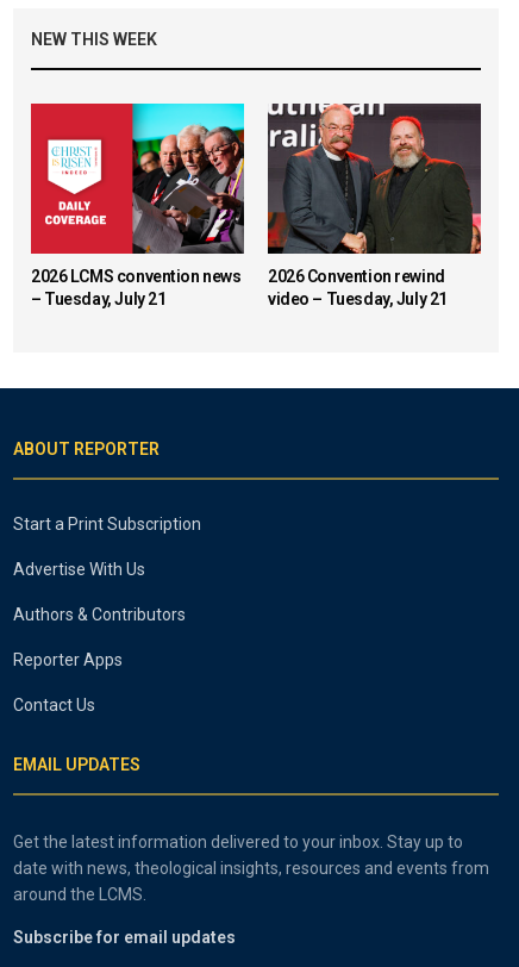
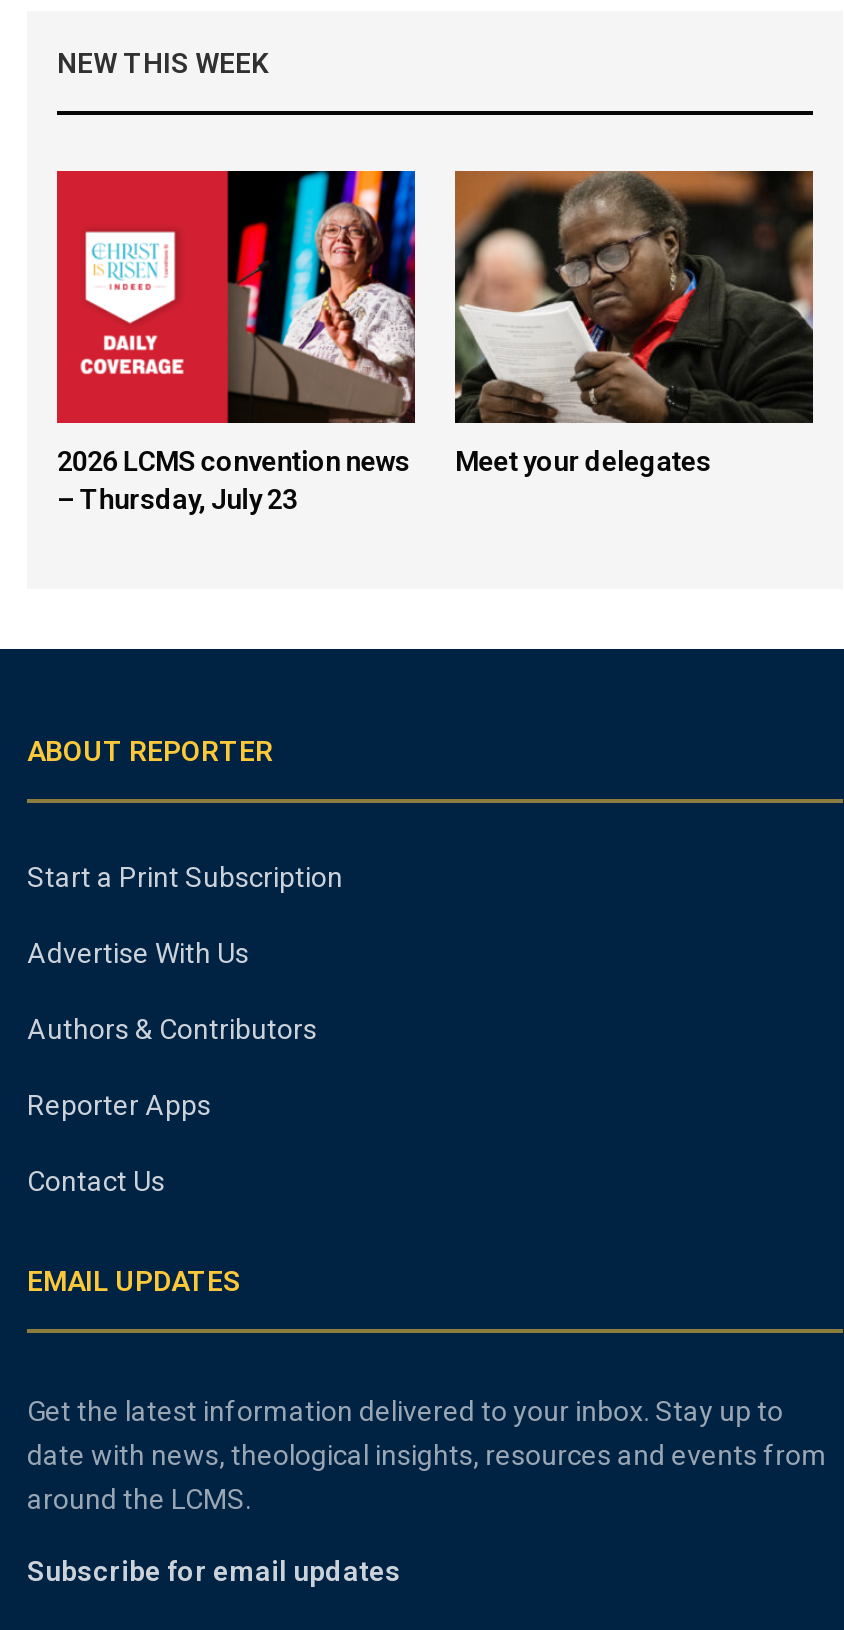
- [image]
- – Tuesday, July 21
+ [image]
+ – Thursday, July 23

- [image]
- 2026 Convention rewind
- video – Tuesday, July 21
+ [image]
+ Meet your delegates
